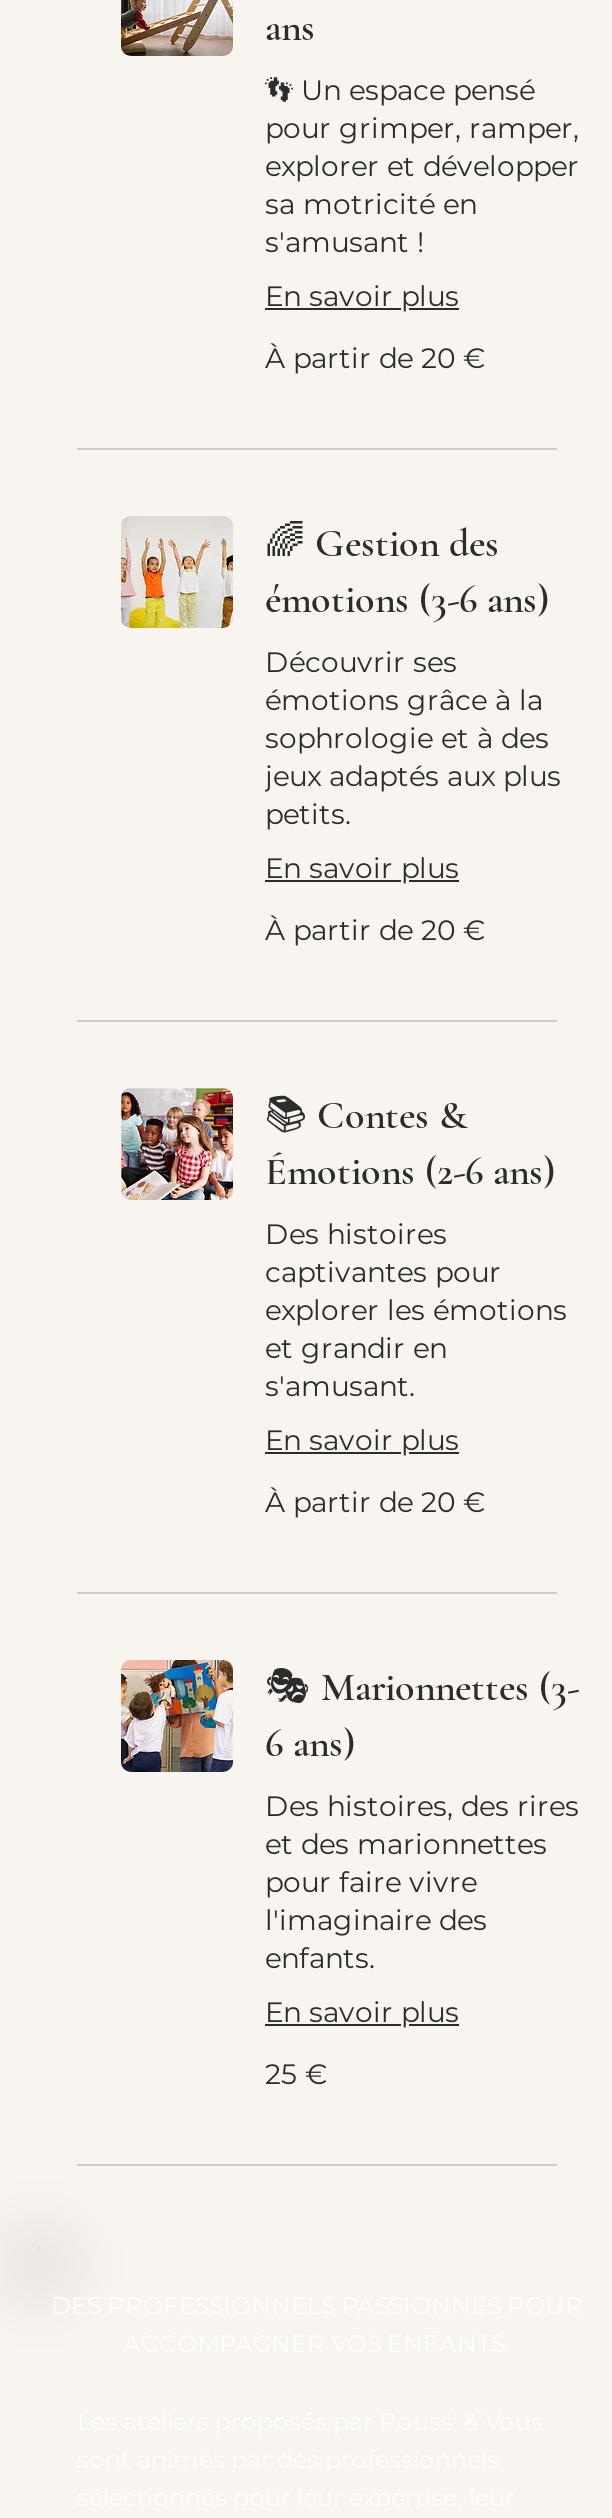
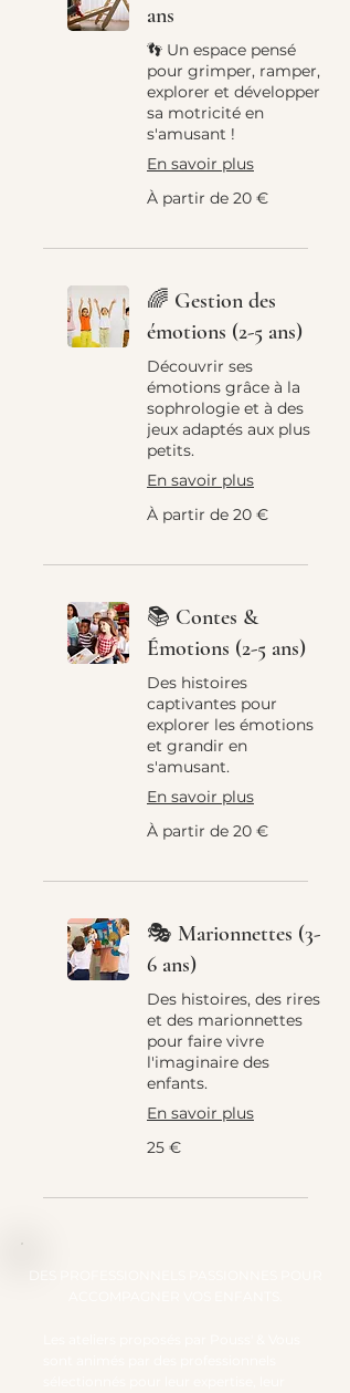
- émotions (3-6 ans)
+ émotions (2-5 ans)

- Émotions (2-6 ans)
+ Émotions (2-5 ans)
